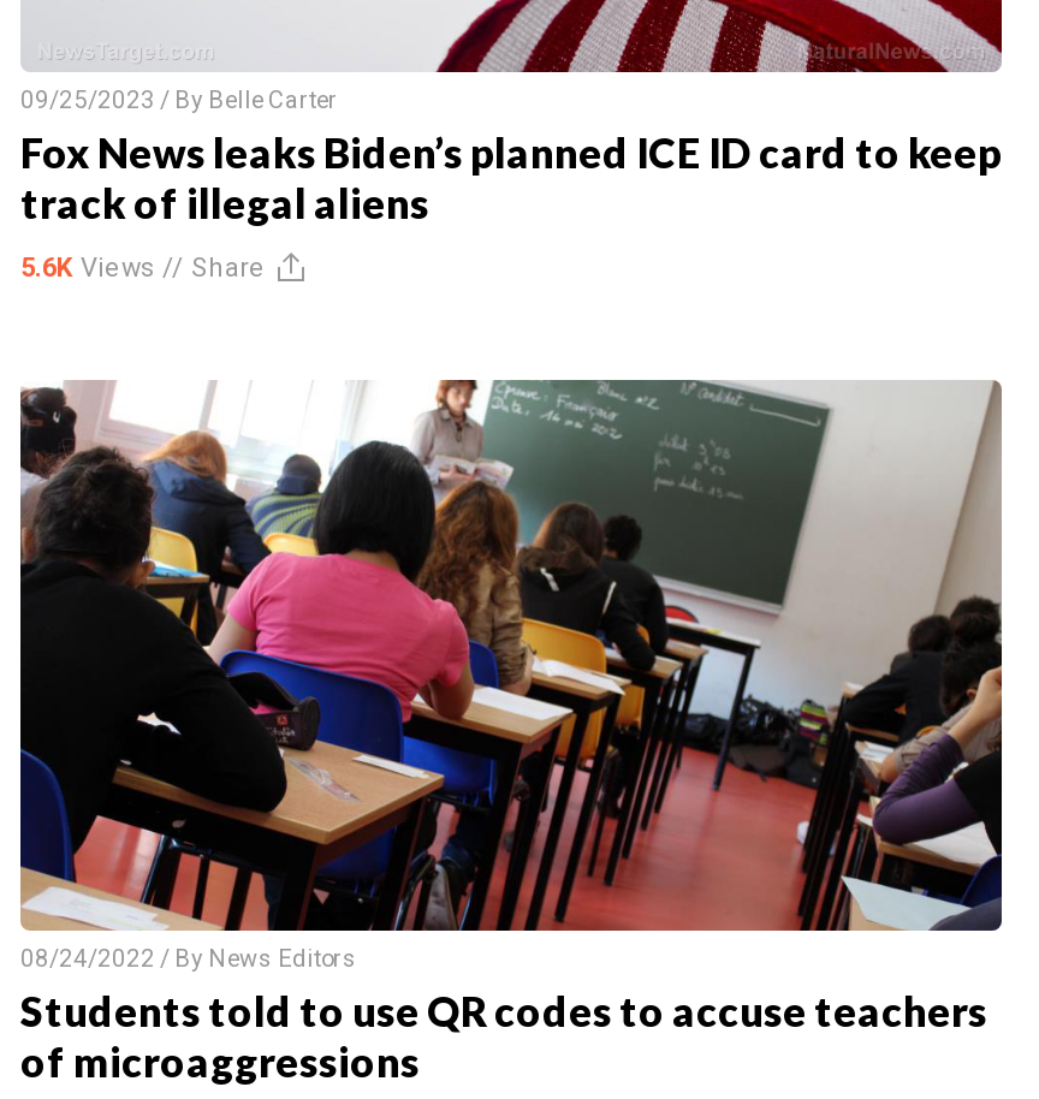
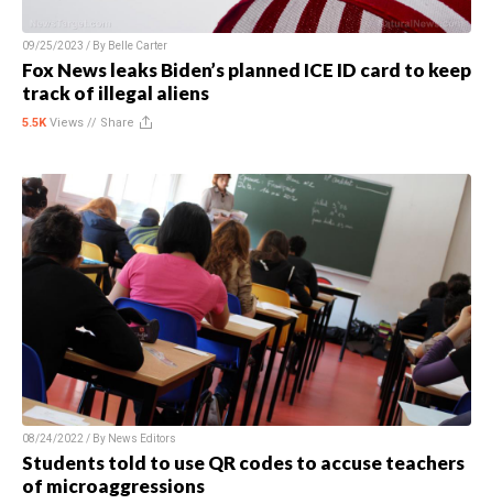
- 5.6K Views // Share
+ 5.5K Views // Share
